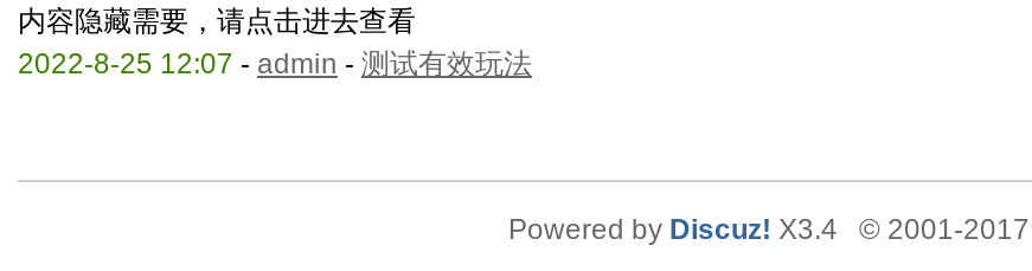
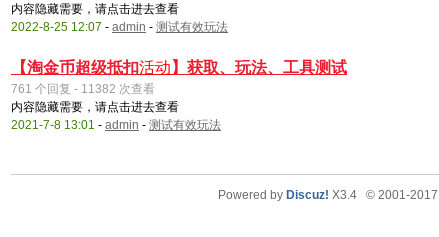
+ 【淘金币超级抵扣活动】获取、玩法、工具测试
+ 761 个回复 - 11382 次查看
+ 内容隐藏需要，请点击进去查看
+ 2021-7-8 13:01 - admin -测试有效玩法
